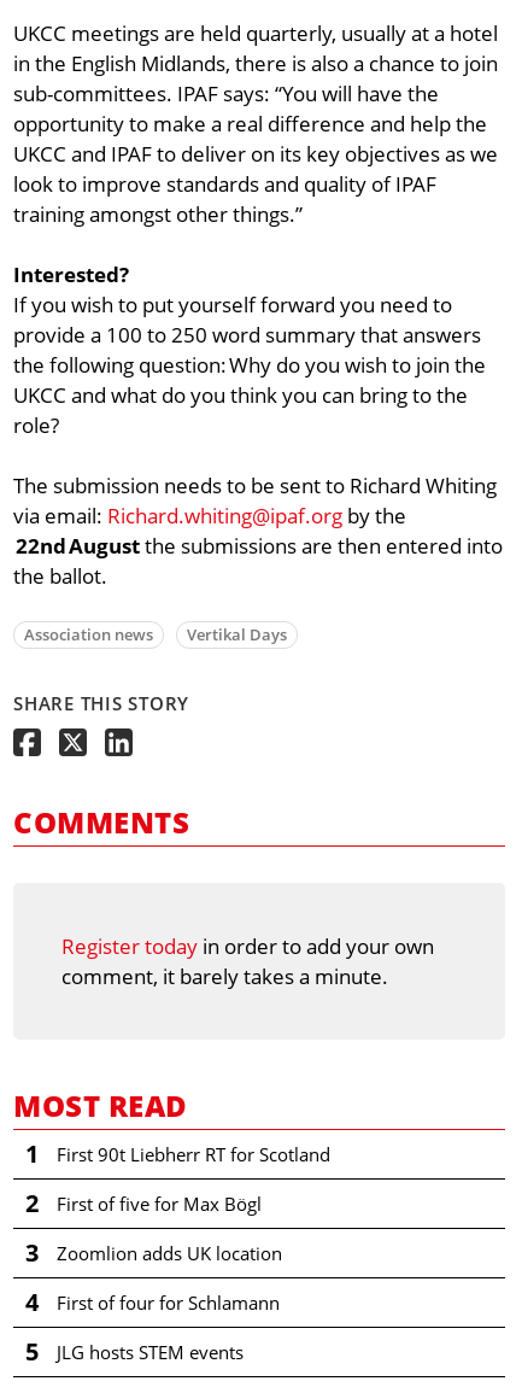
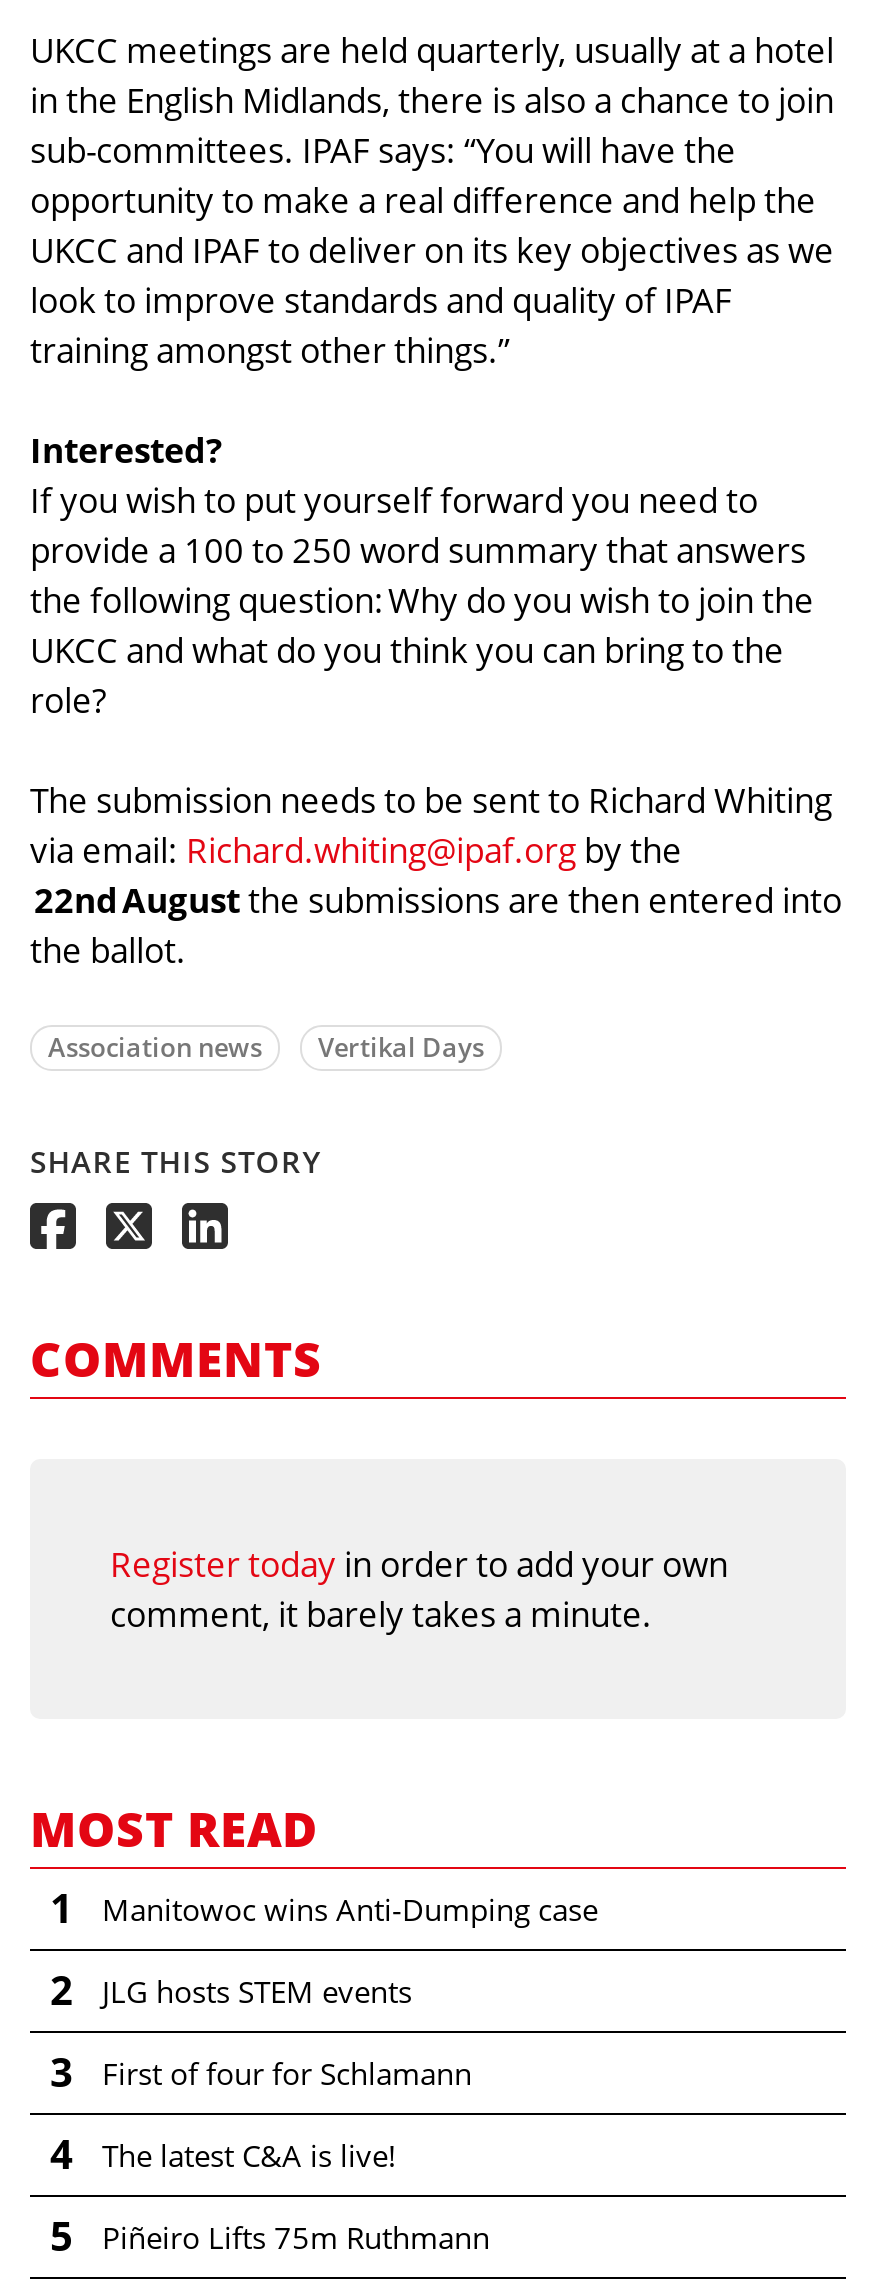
- First 90t Liebherr RT for Scotland
+ Manitowoc wins Anti-Dumping case

- First of five for Max Bögl

- Zoomlion adds UK location

moved up: First of four for Schlamann

+ The latest C&A is live!

moved up: JLG hosts STEM events

+ Piñeiro Lifts 75m Ruthmann
